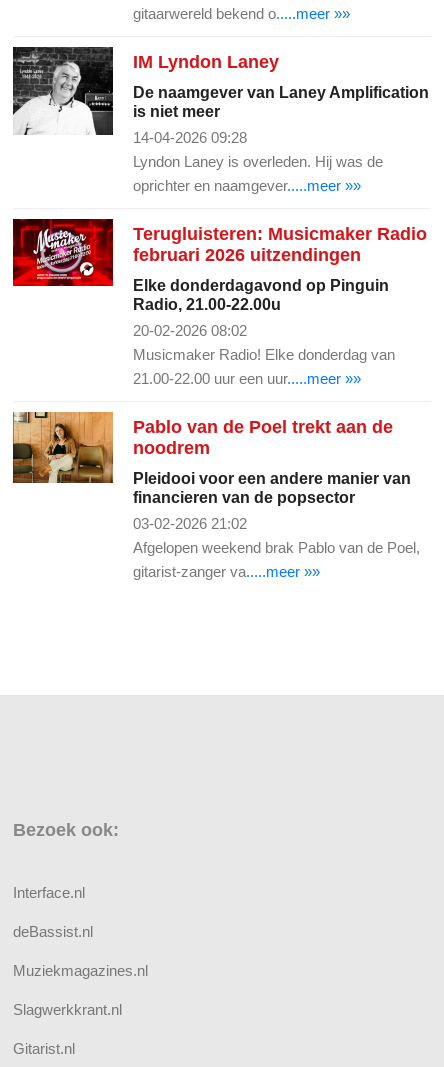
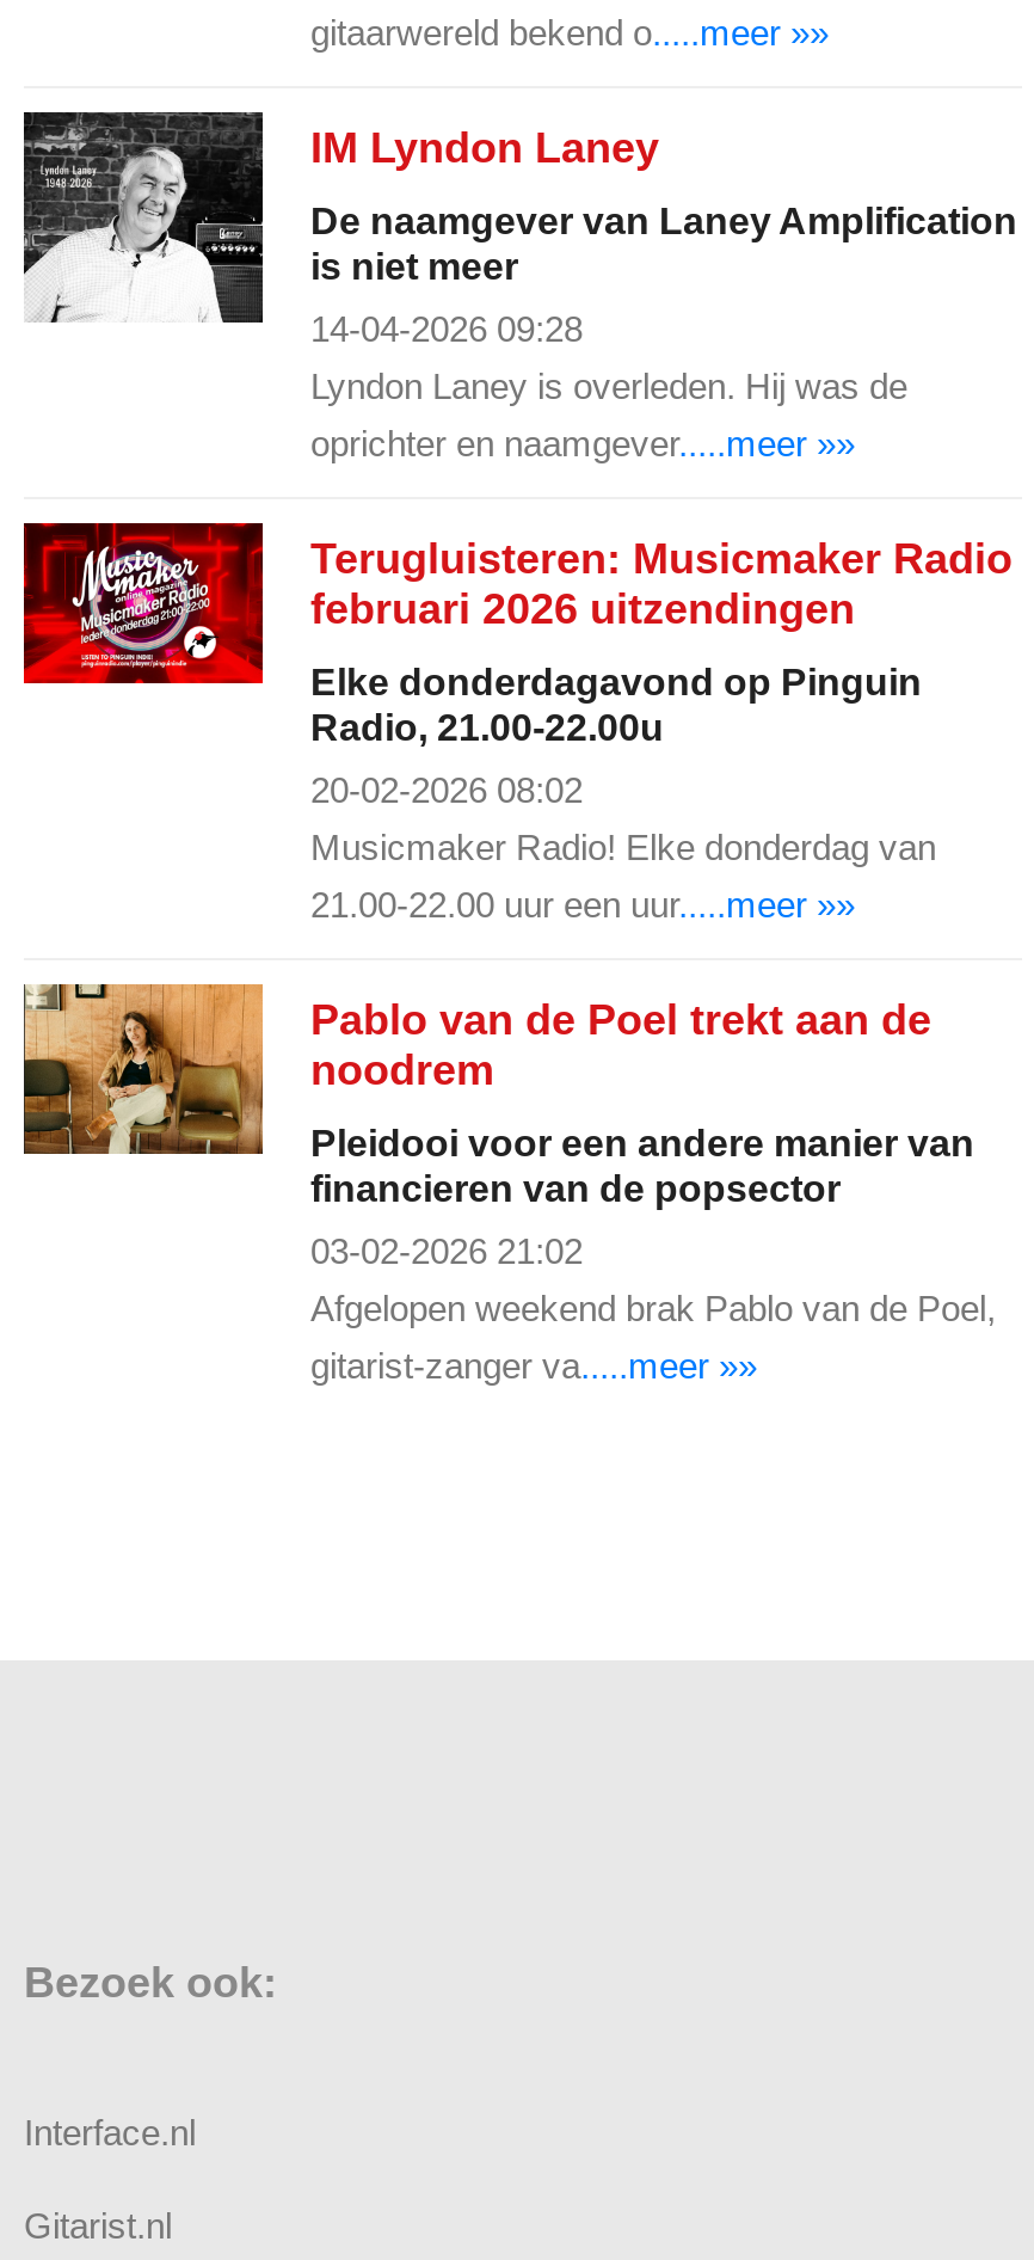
- deBassist.nl
- Muziekmagazines.nl
- Slagwerkkrant.nl
